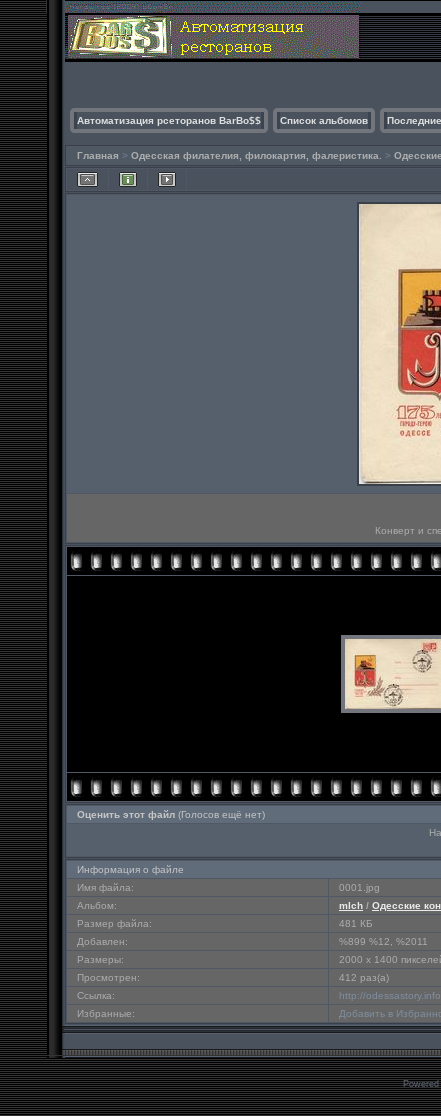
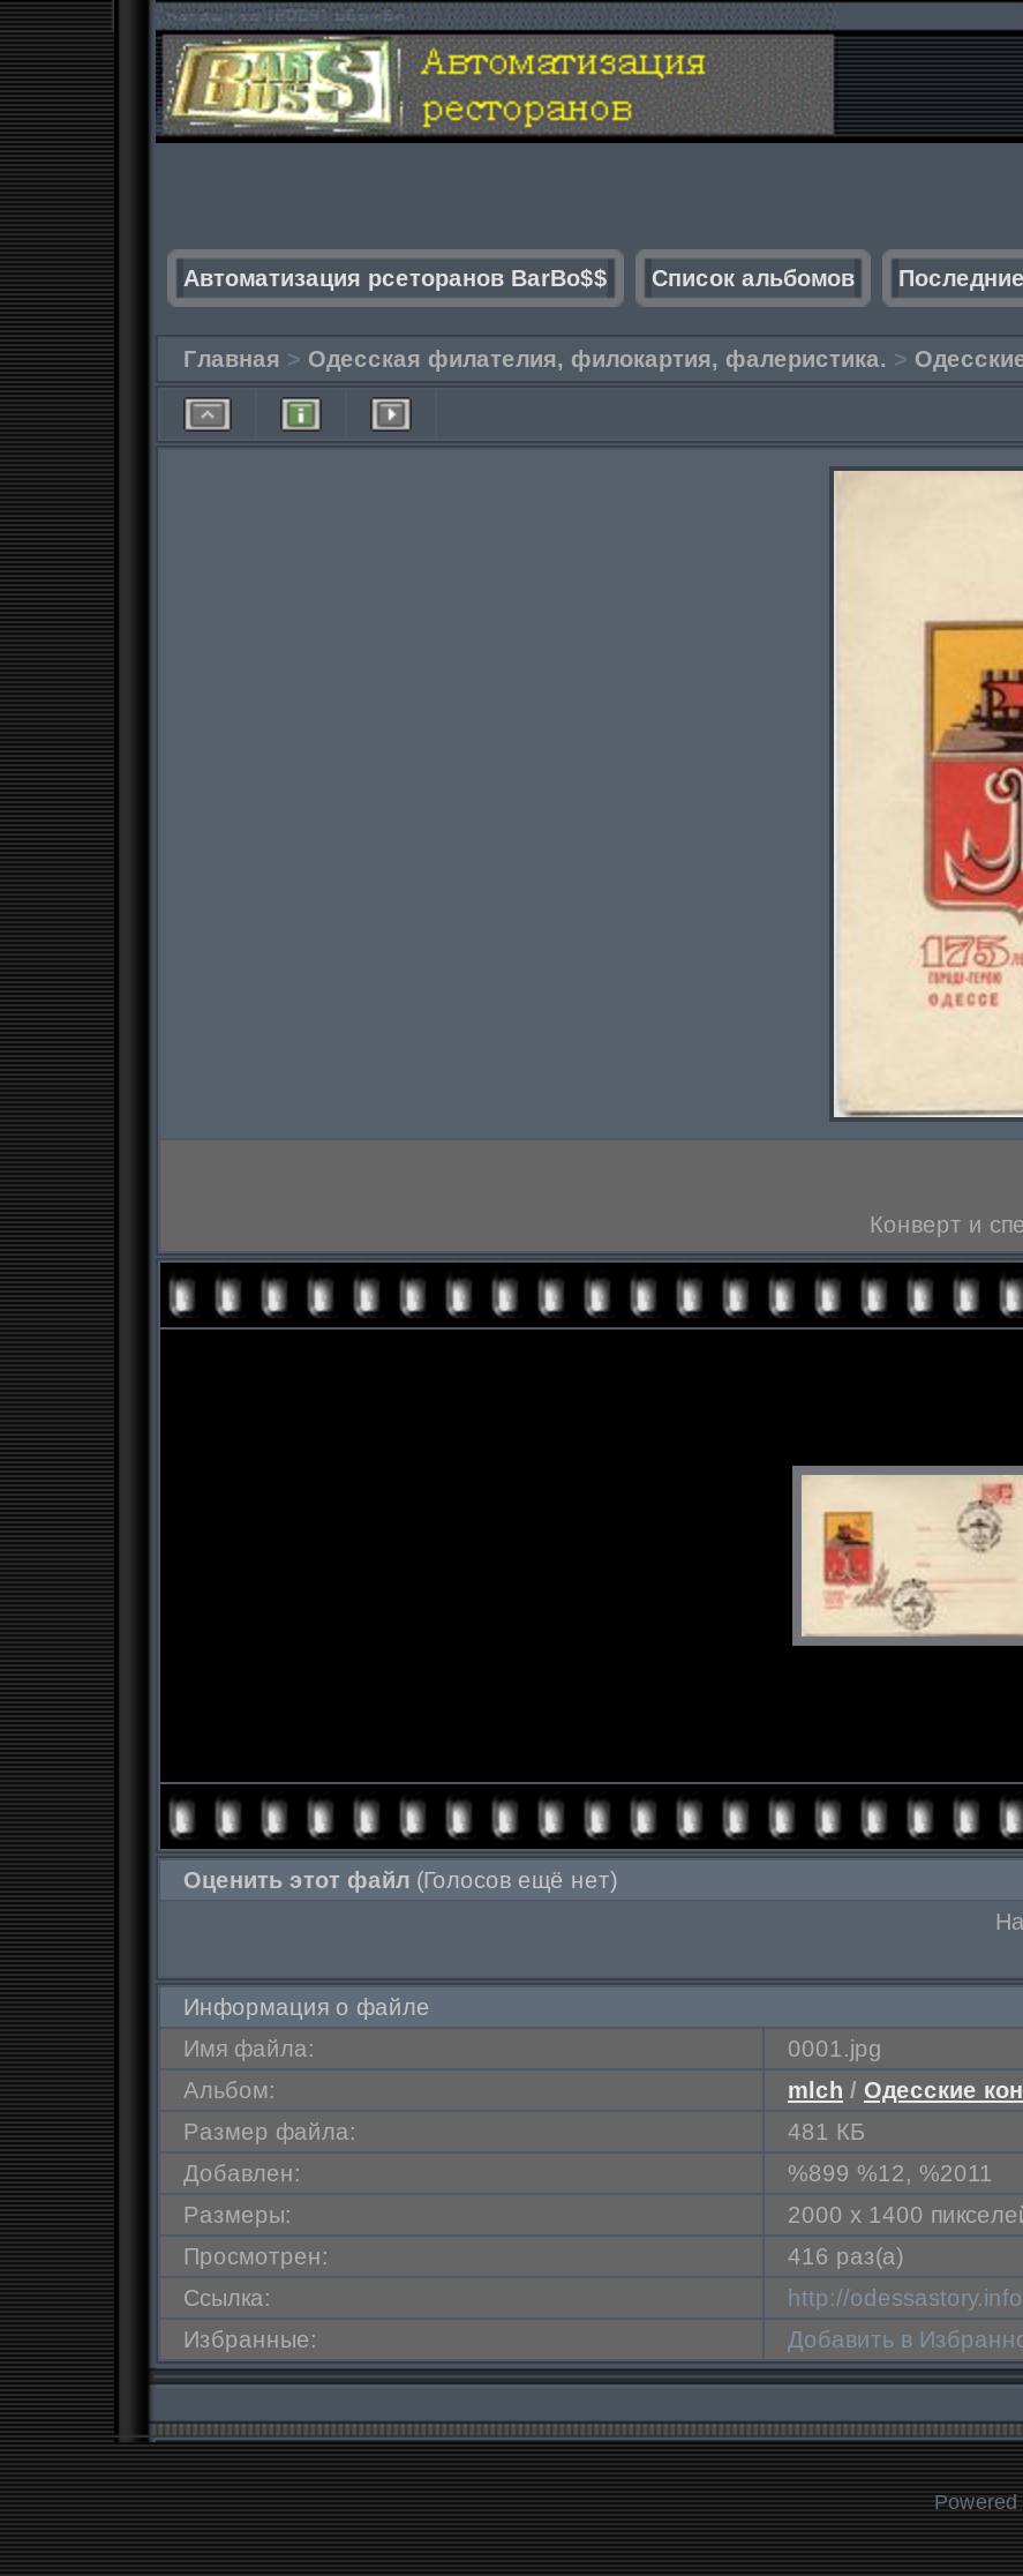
- 412 раз(а)
+ 416 раз(а)
